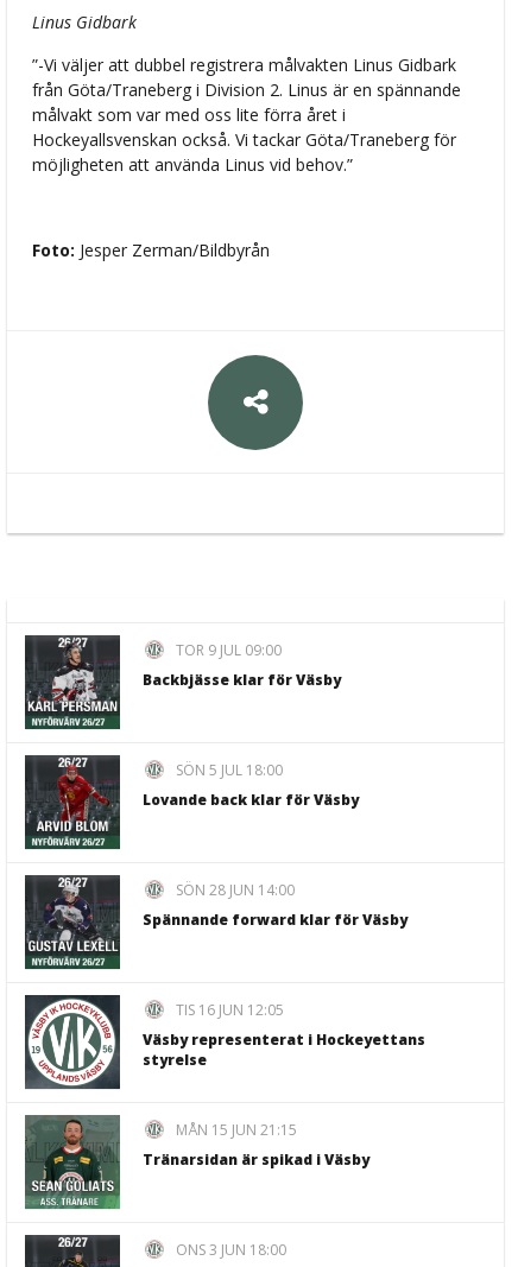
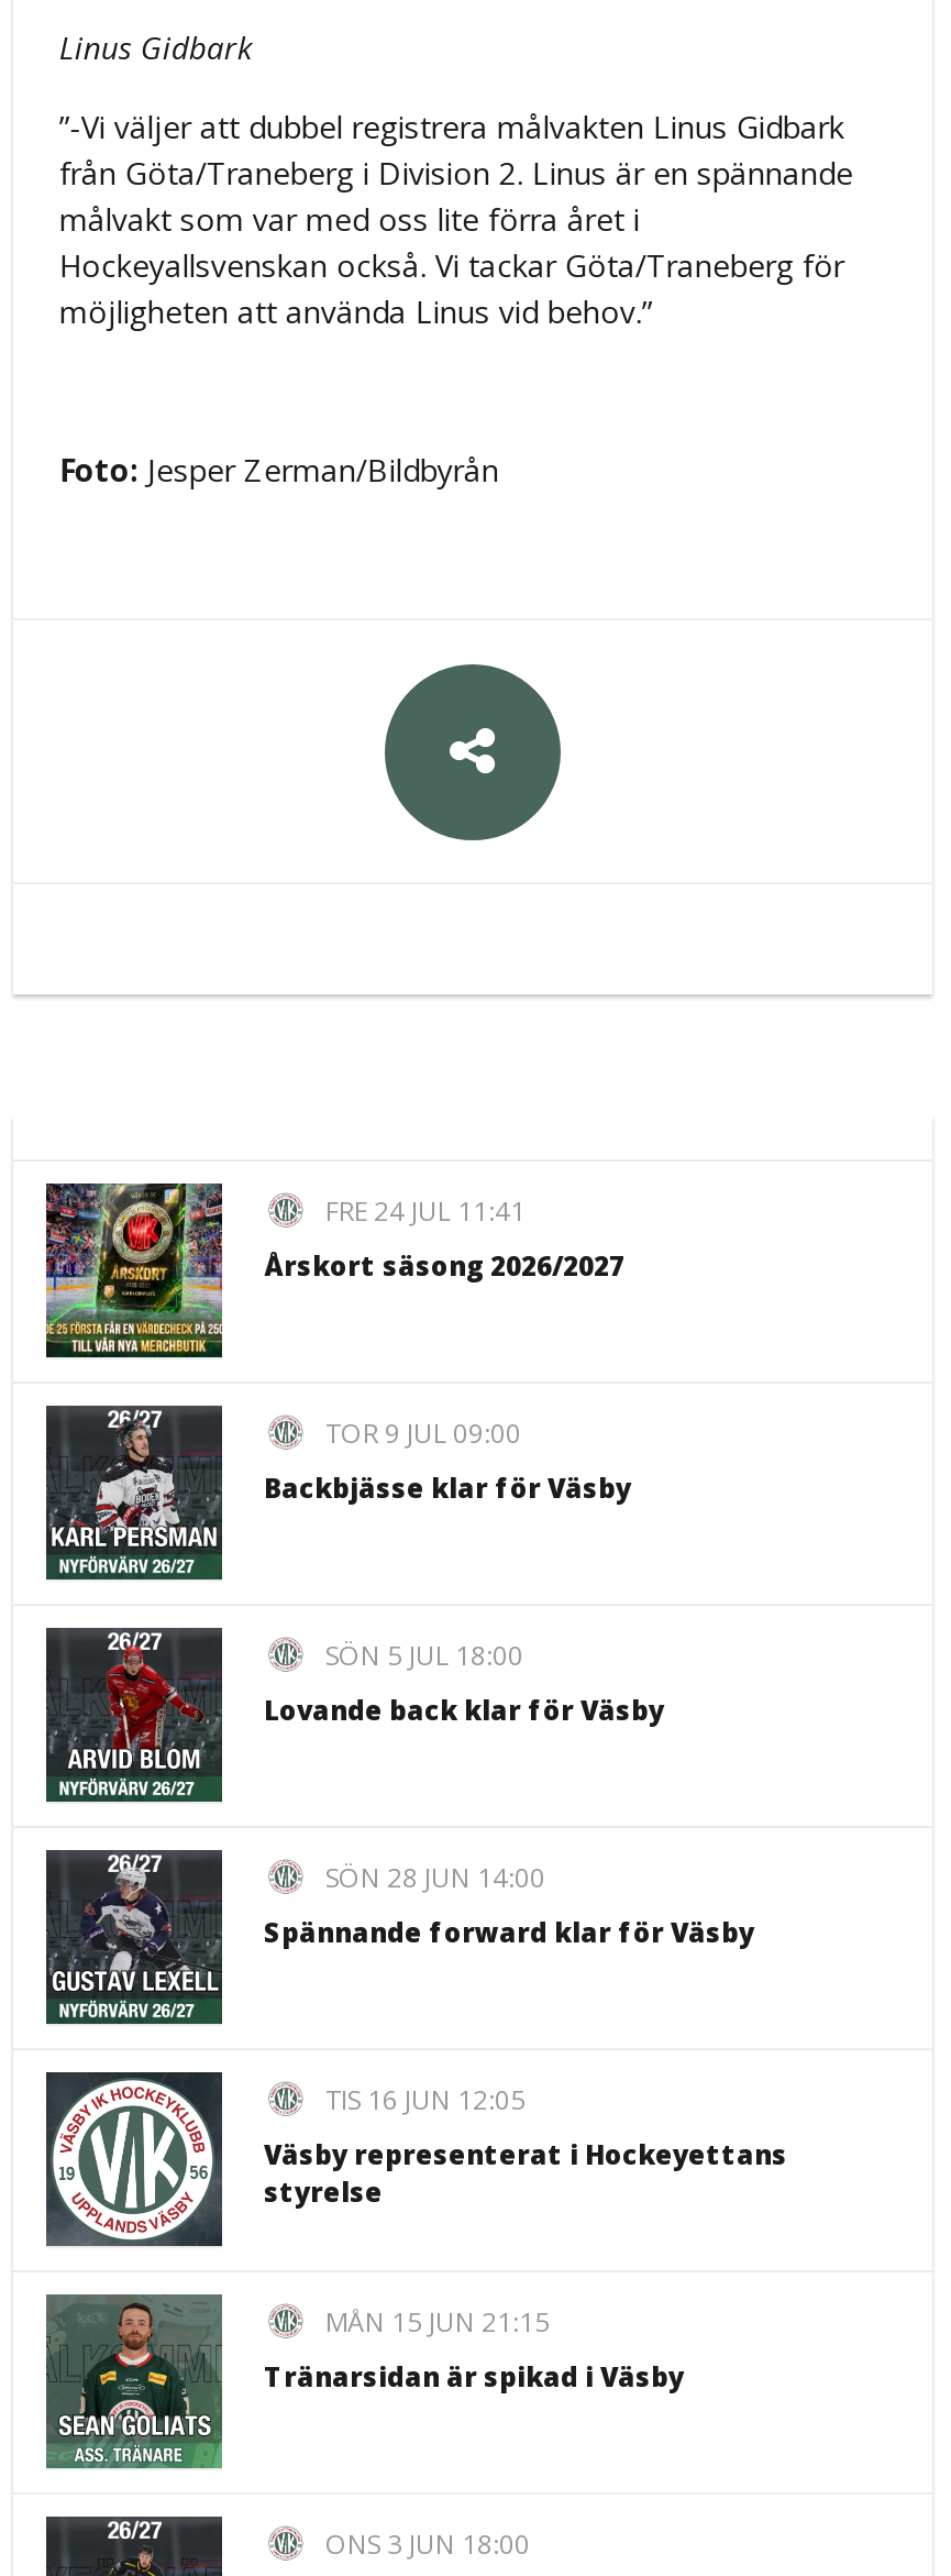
+ [image]
+ FRE 24 JUL 11:41
+ Årskort säsong 2026/2027
